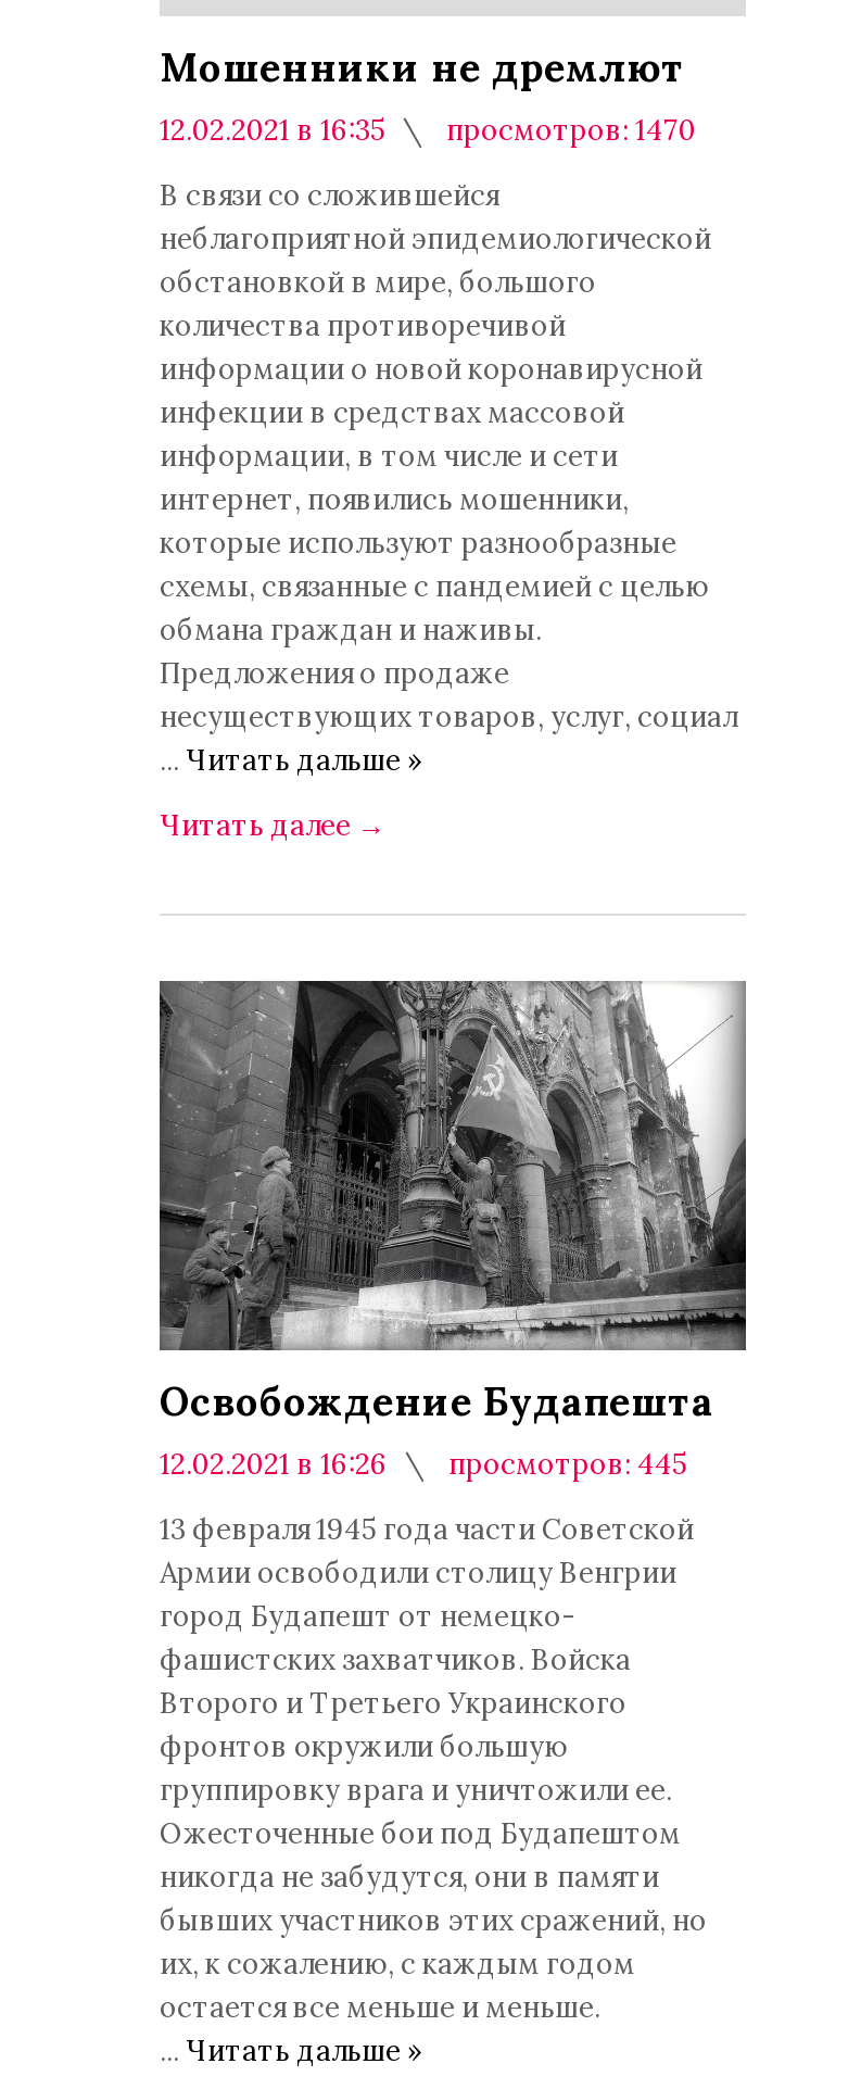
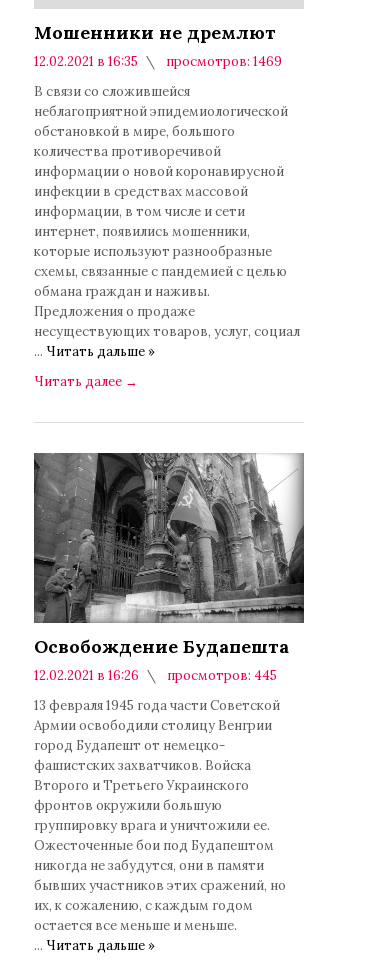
- 12.02.2021 в 16:35 просмотров: 1470
+ 12.02.2021 в 16:35 просмотров: 1469
